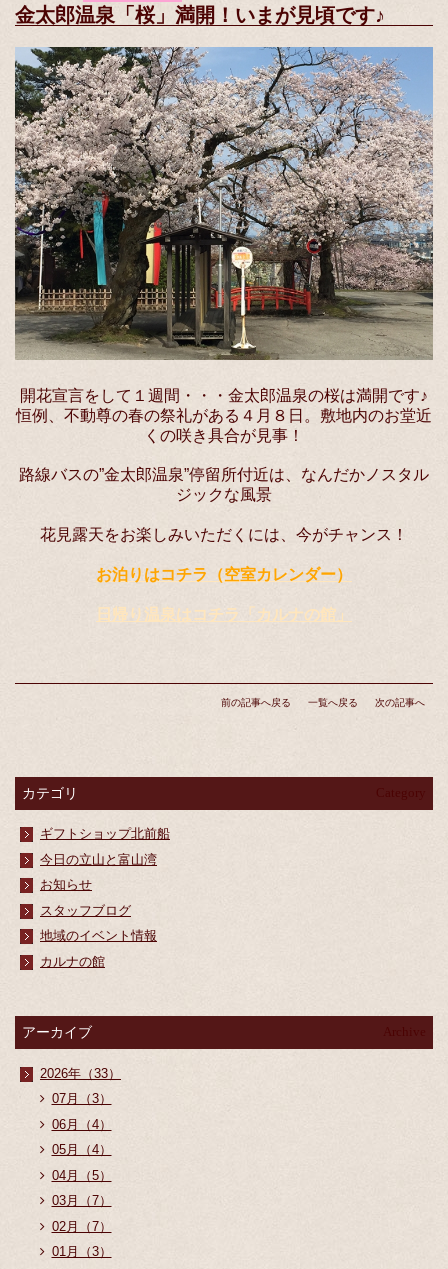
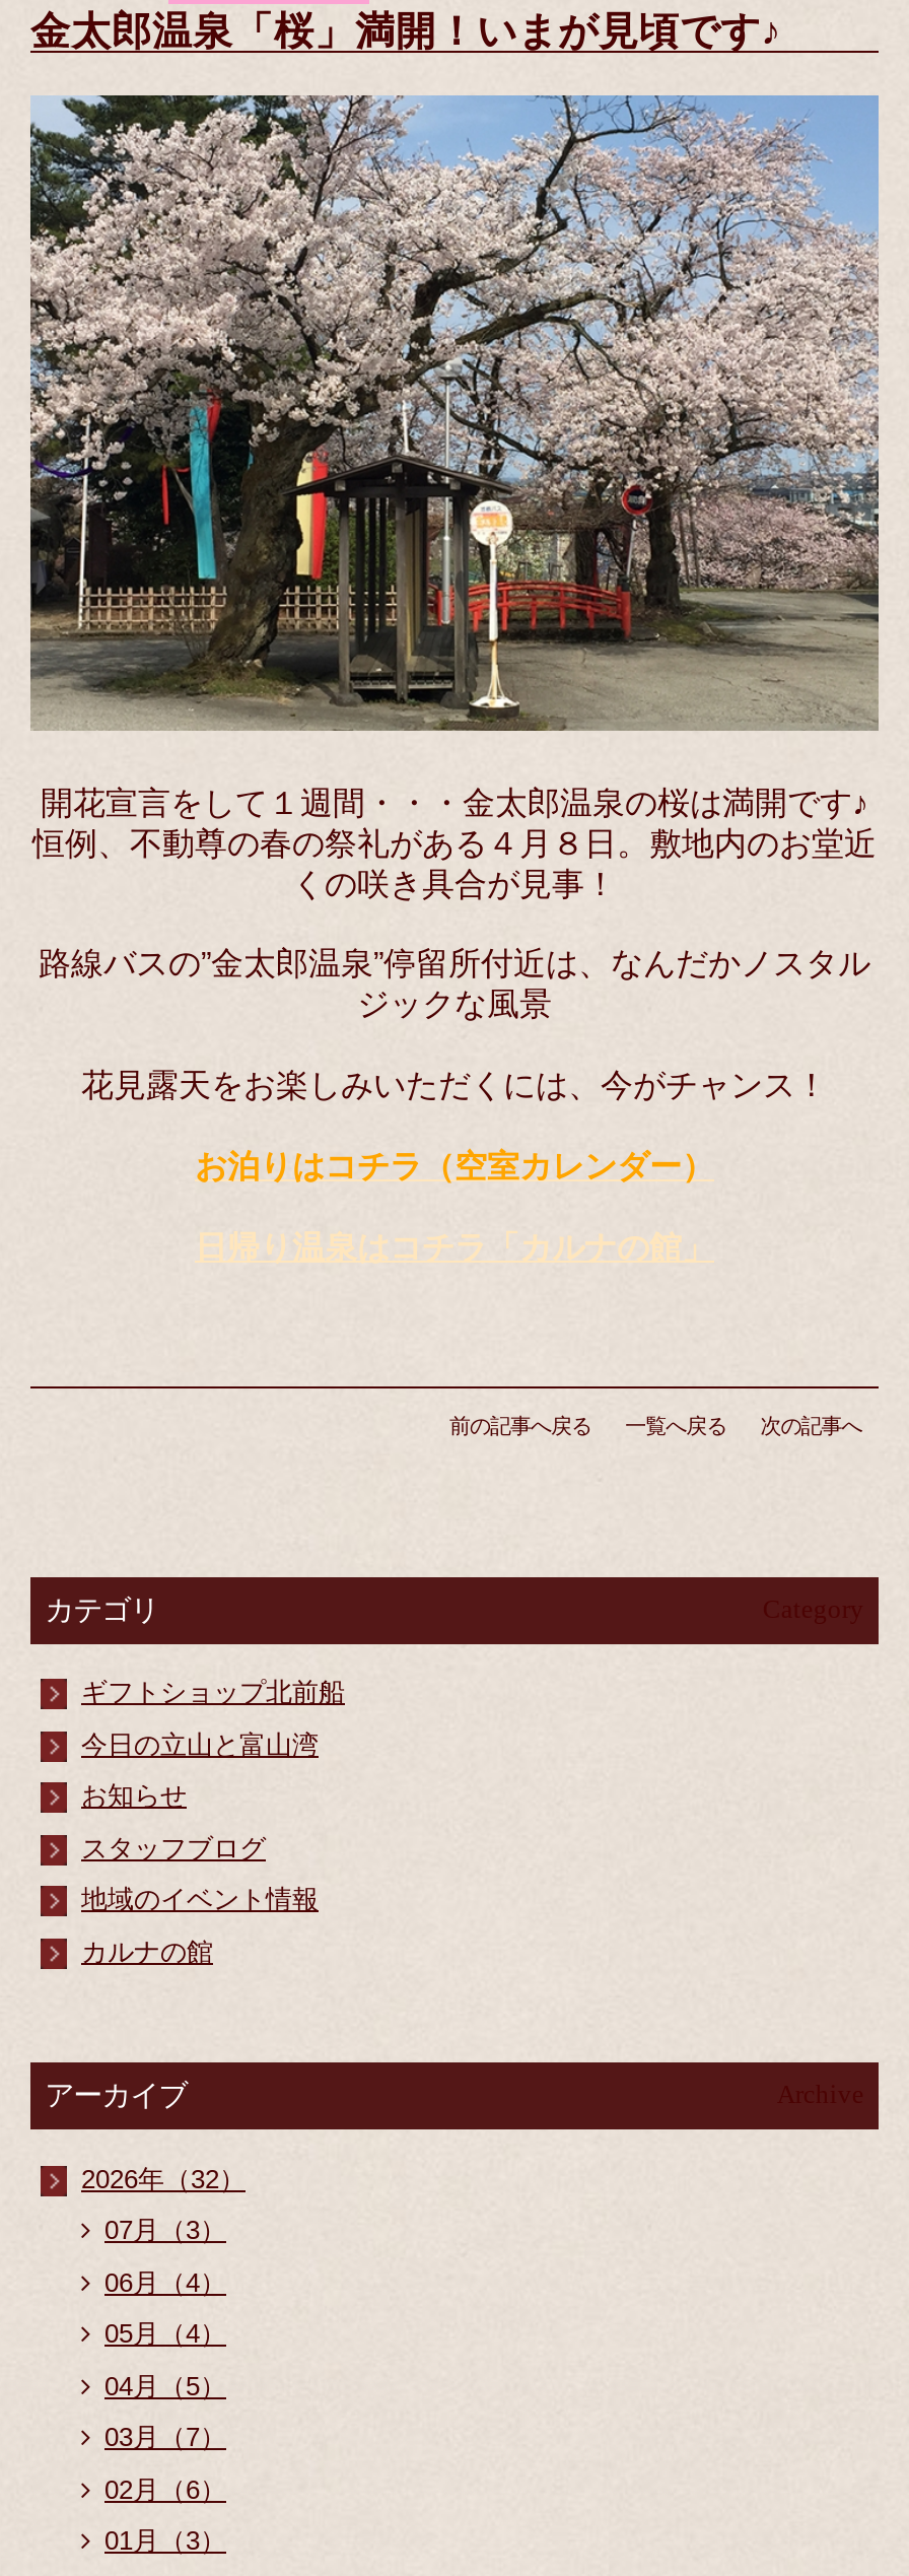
- 2026年（33）
+ 2026年（32）

- 02月（7）
+ 02月（6）
